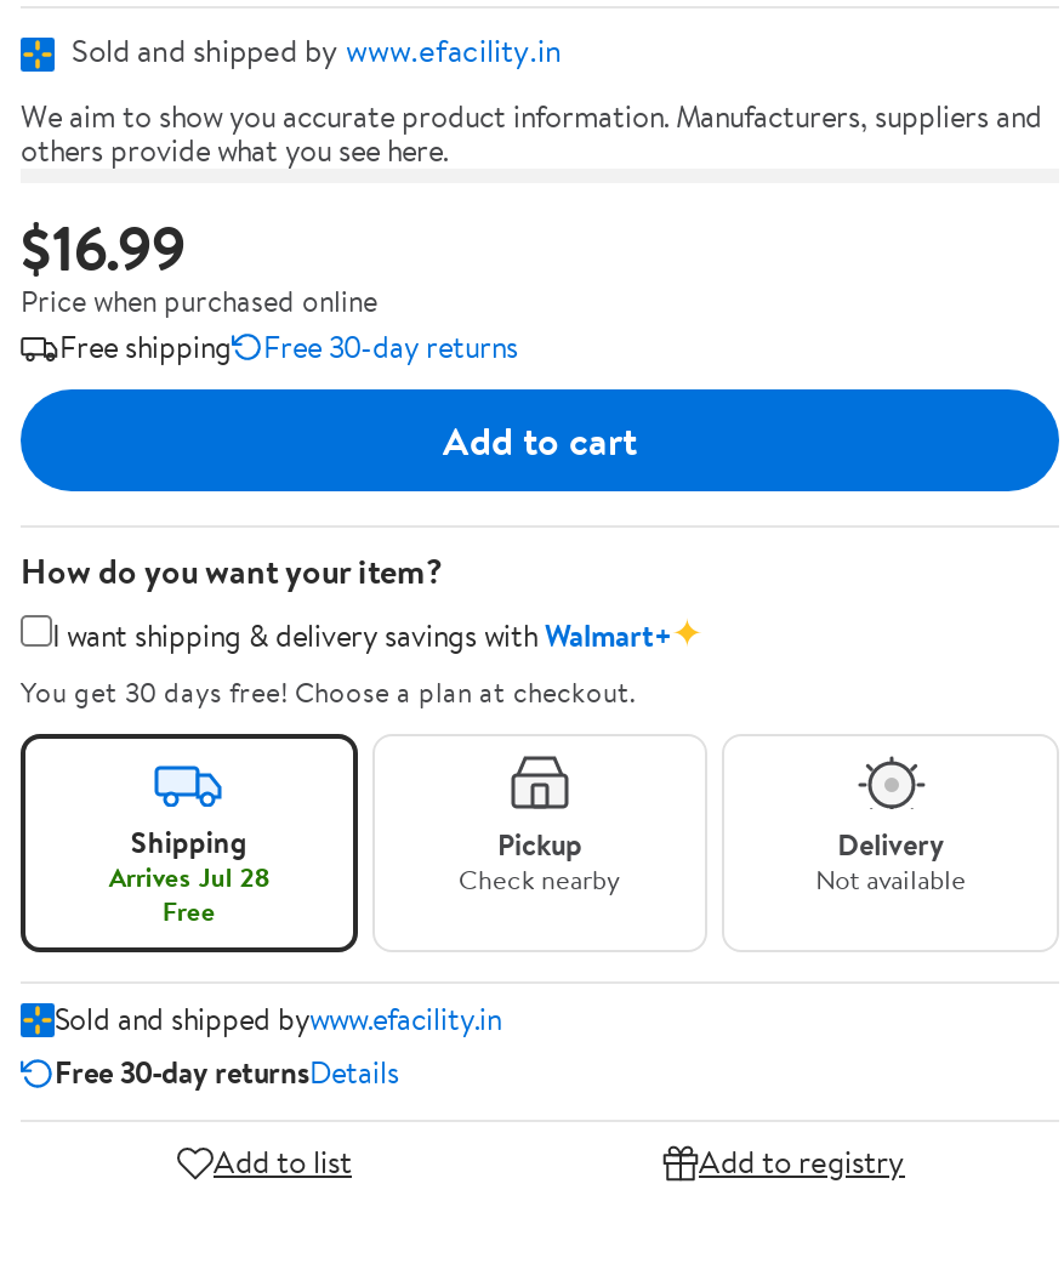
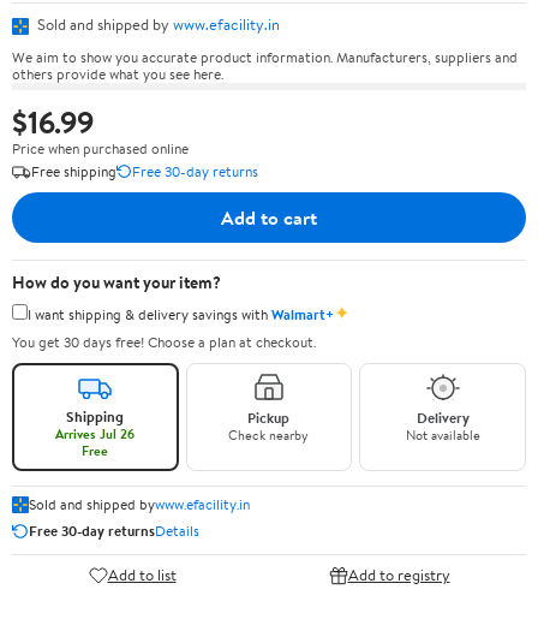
- Arrives Jul 28
+ Arrives Jul 26
